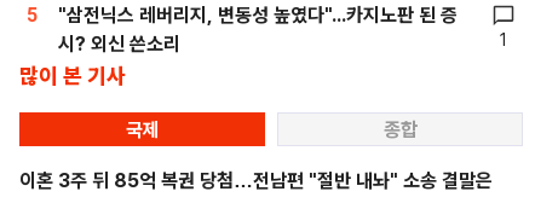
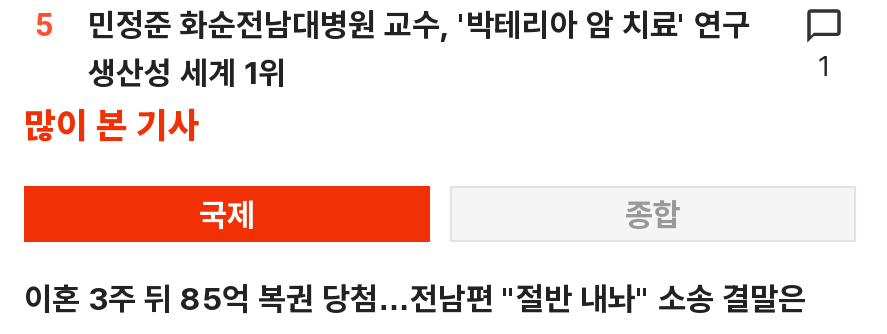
- "삼전닉스 레버리지, 변동성 높였다"...카지노판 된 증
- 시? 외신 쓴소리
+ 민정준 화순전남대병원 교수, '박테리아 암 치료' 연구
+ 생산성 세계 1위
